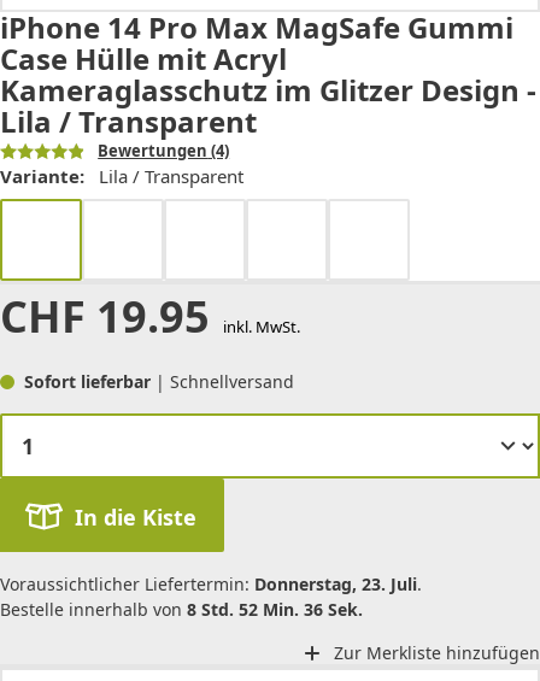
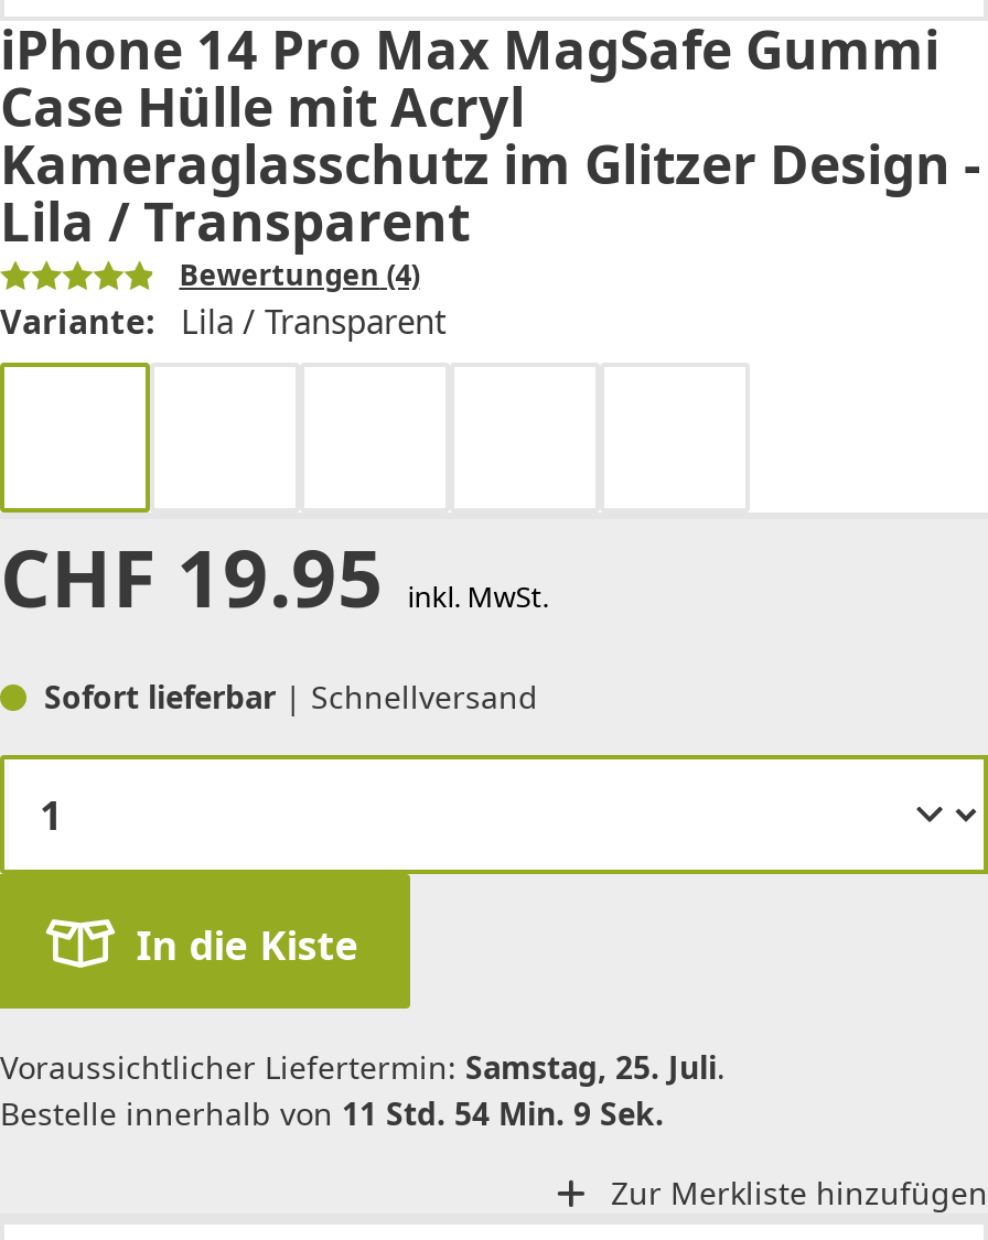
- Voraussichtlicher Liefertermin: Donnerstag, 23. Juli.
+ Voraussichtlicher Liefertermin: Samstag, 25. Juli.

- Bestelle innerhalb von 8 Std. 52 Min. 36 Sek.
+ Bestelle innerhalb von 11 Std. 54 Min. 9 Sek.
